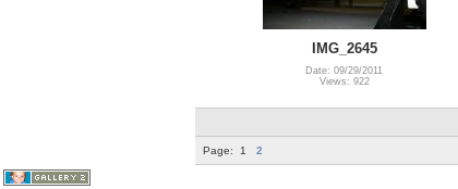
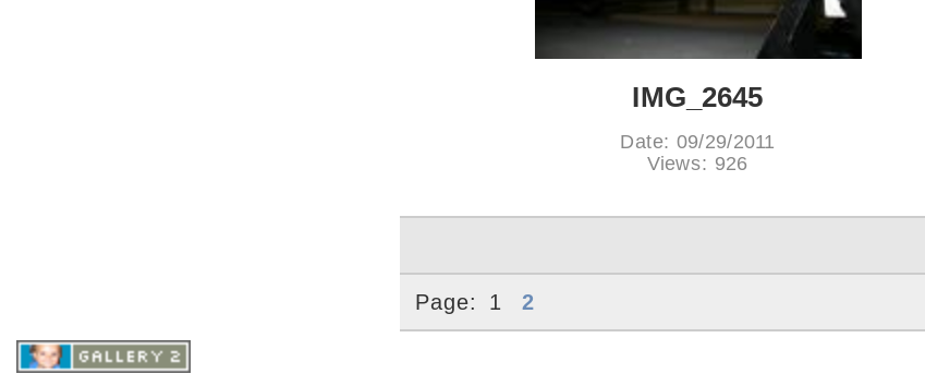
- Views: 922
+ Views: 926
